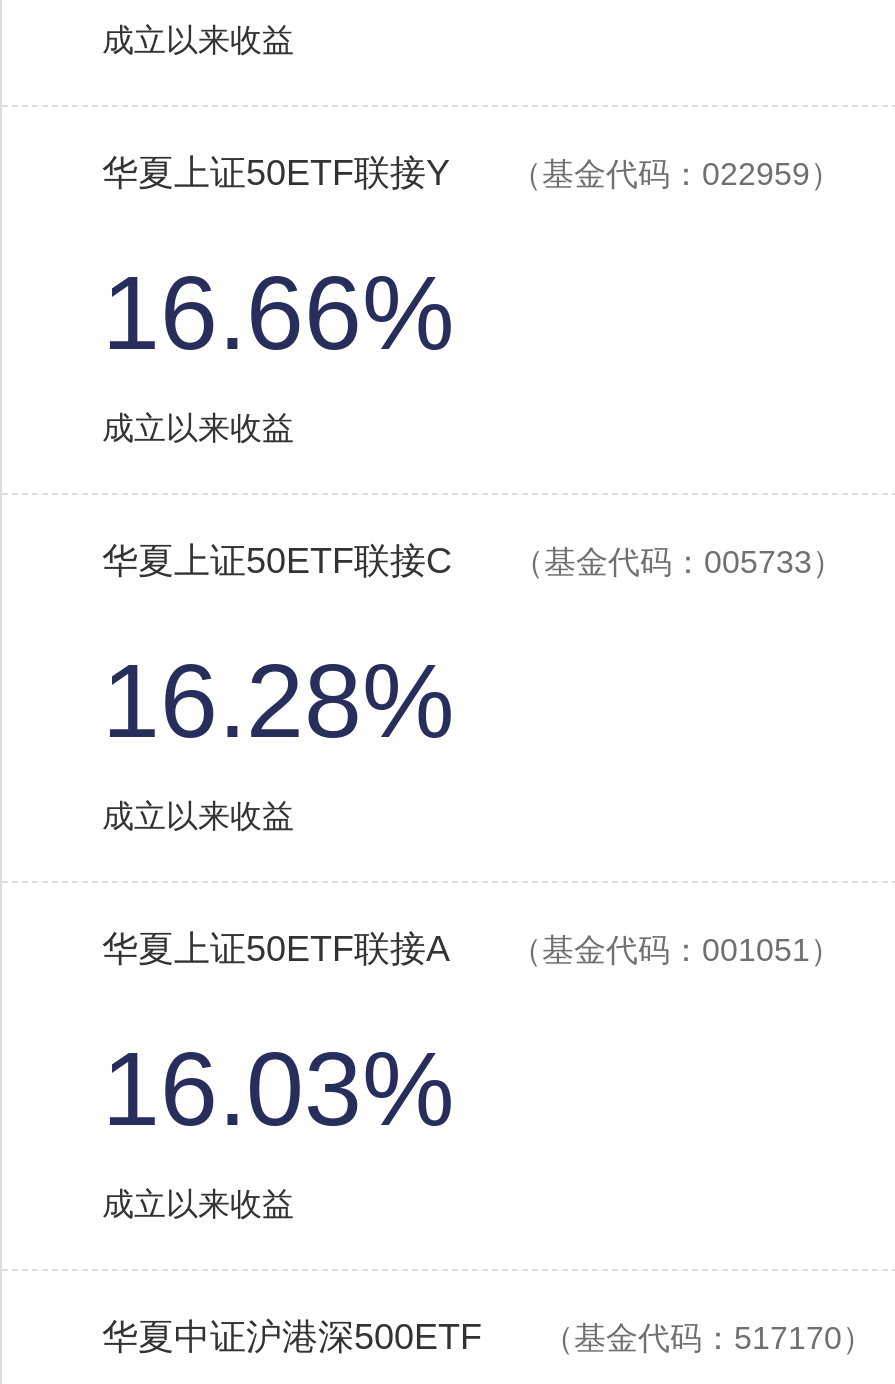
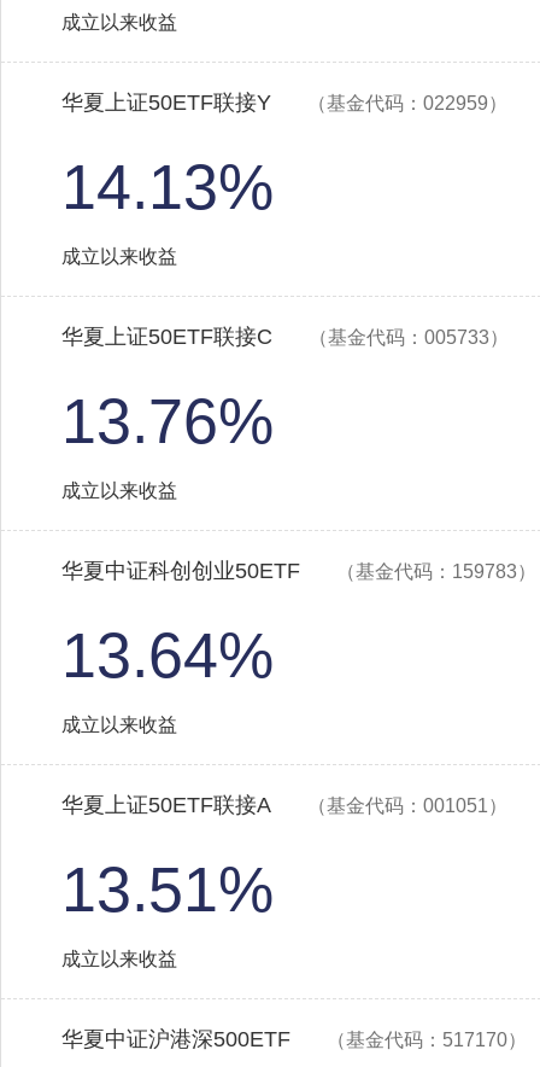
- 16.66%
+ 14.13%

- 16.28%
+ 13.76%
+ 成立以来收益
+ 华夏中证科创创业50ETF
+ （基金代码：159783）
+ 13.64%

- 16.03%
+ 13.51%
